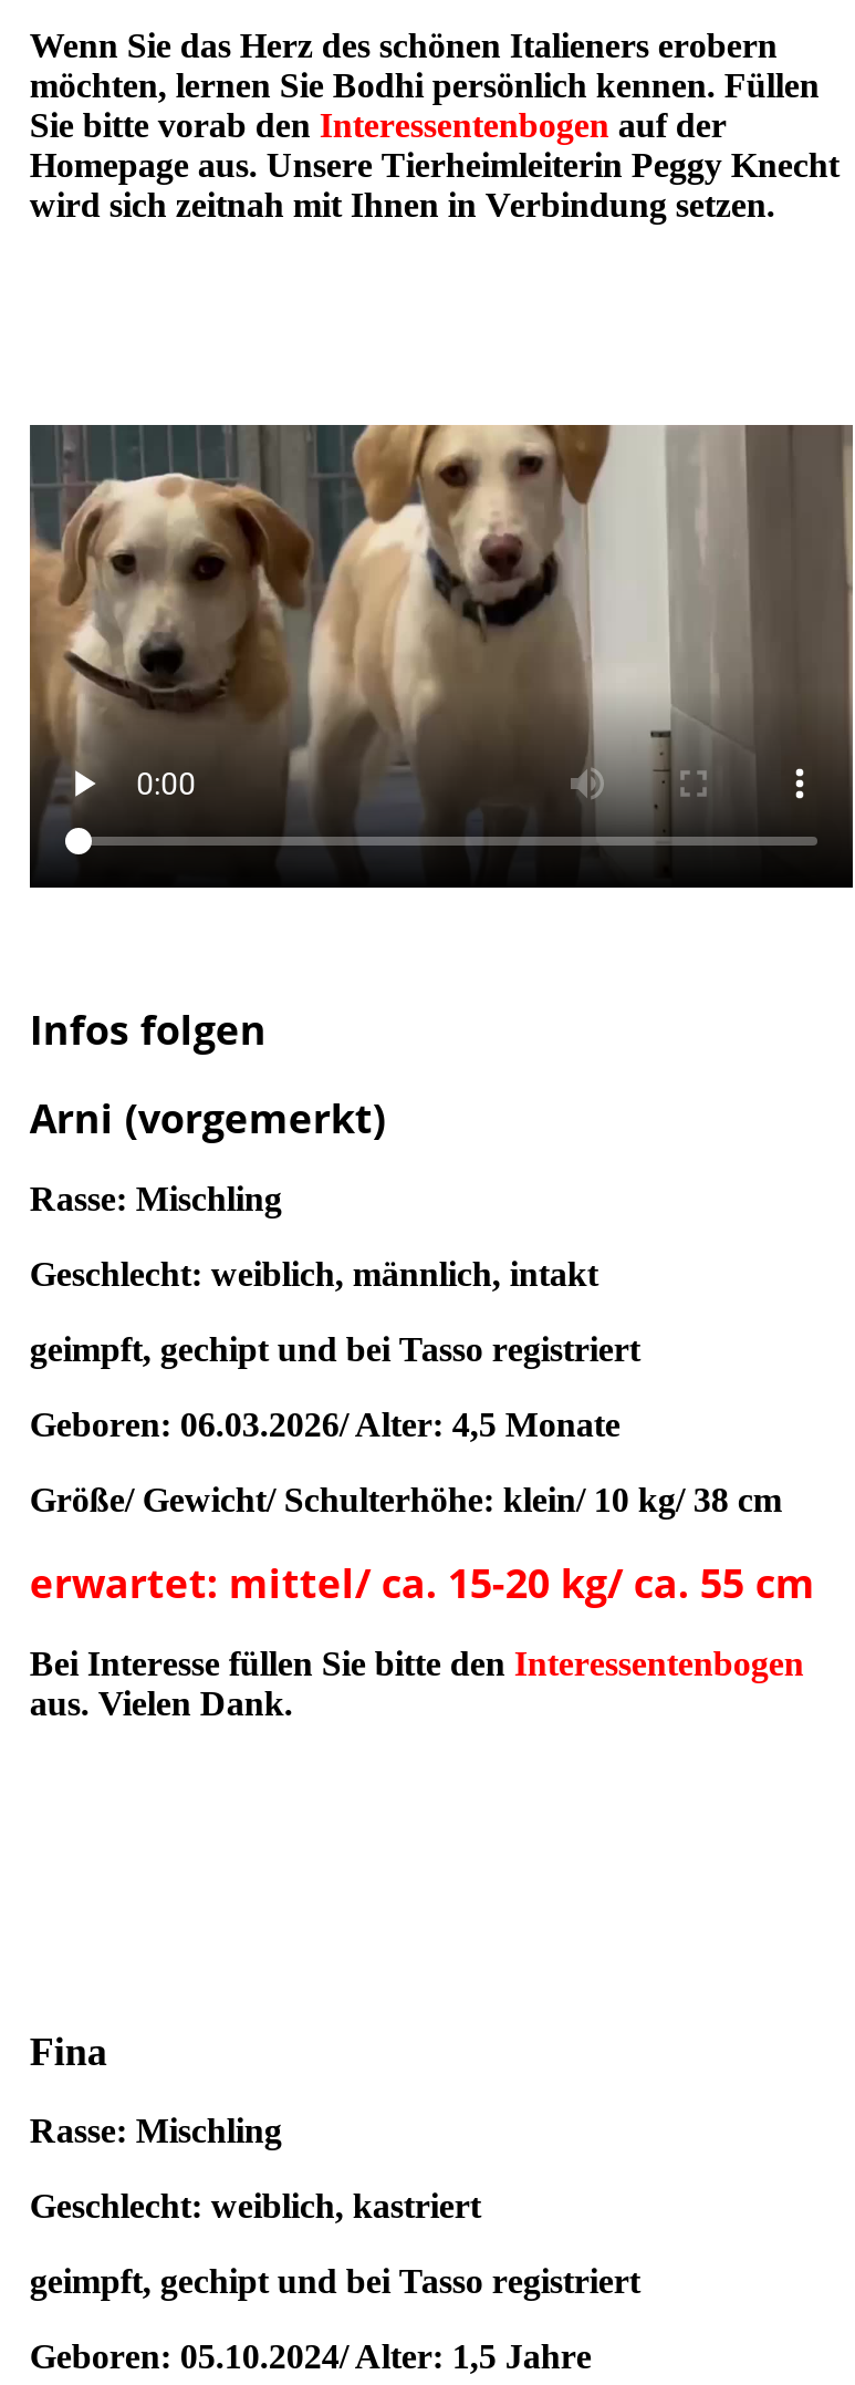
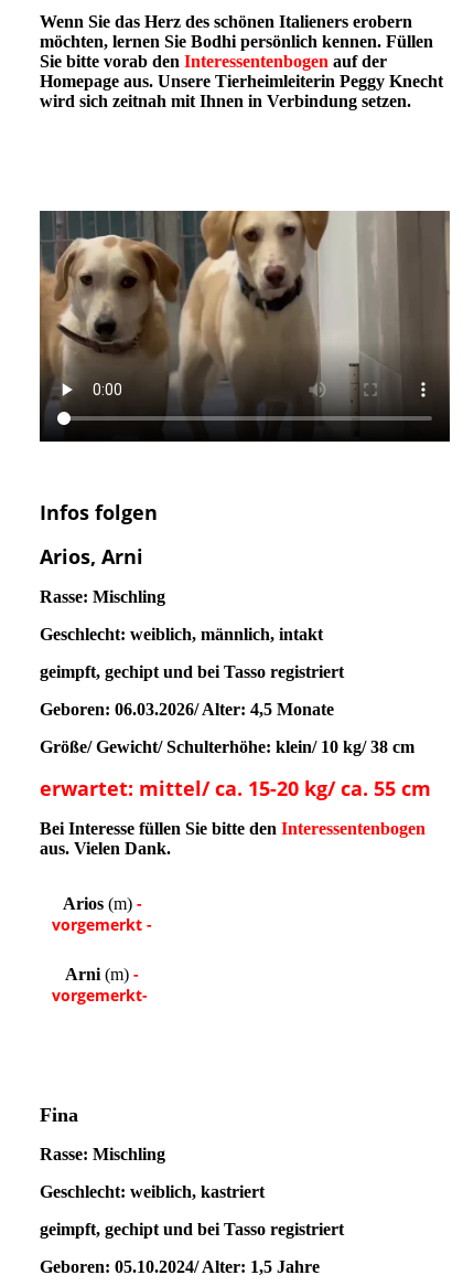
- Arni (vorgemerkt)
+ Arios, Arni

+ Arios (m) -
+ vorgemerkt -
+ Arni (m) -
+ vorgemerkt-
